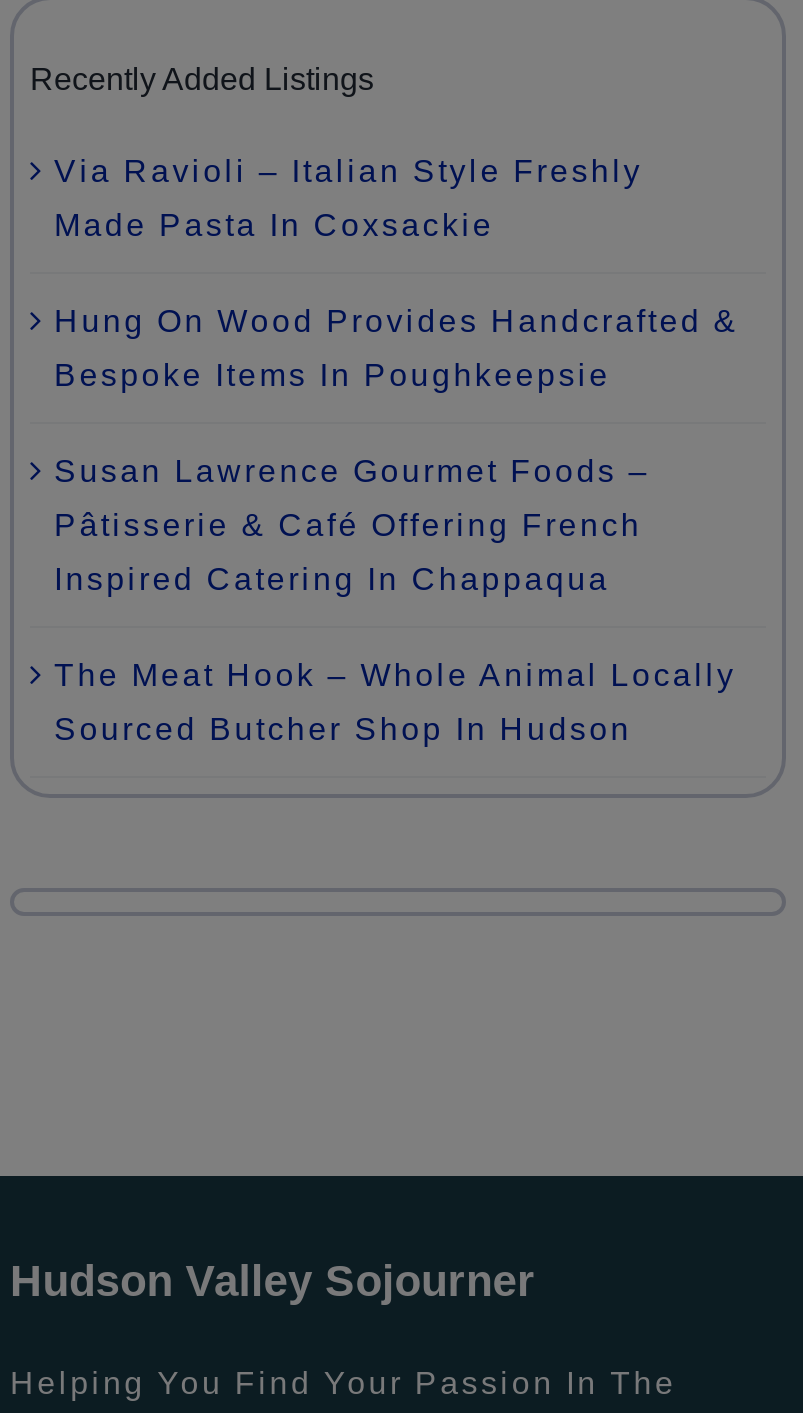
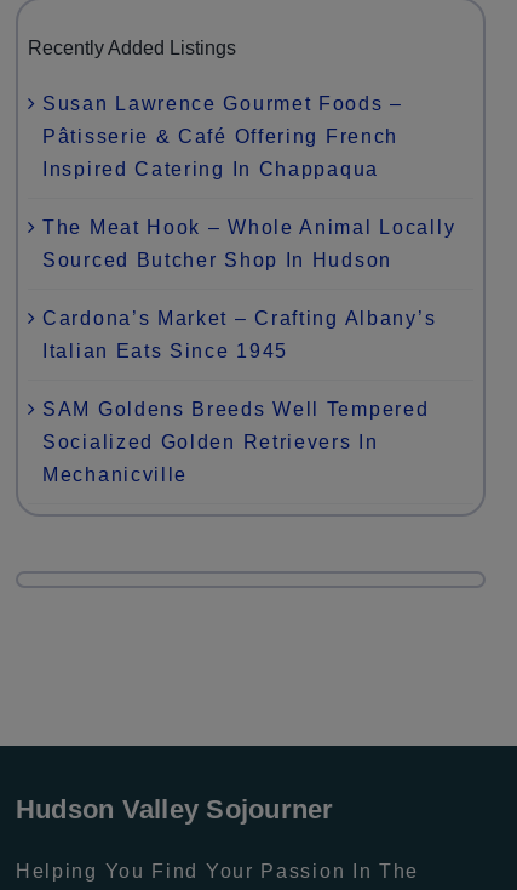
- Via Ravioli – Italian Style Freshly
- Made Pasta In Coxsackie
- Hung On Wood Provides Handcrafted &
- Bespoke Items In Poughkeepsie

moved up: Susan Lawrence Gourmet Foods – | Pâtisserie & Café Offering French | Inspired Catering In Chappaqua | The Meat Hook – Whole Animal Locally | Sourced Butcher Shop In Hudson

+ Cardona’s Market – Crafting Albany’s
+ Italian Eats Since 1945
+ SAM Goldens Breeds Well Tempered
+ Socialized Golden Retrievers In
+ Mechanicville
